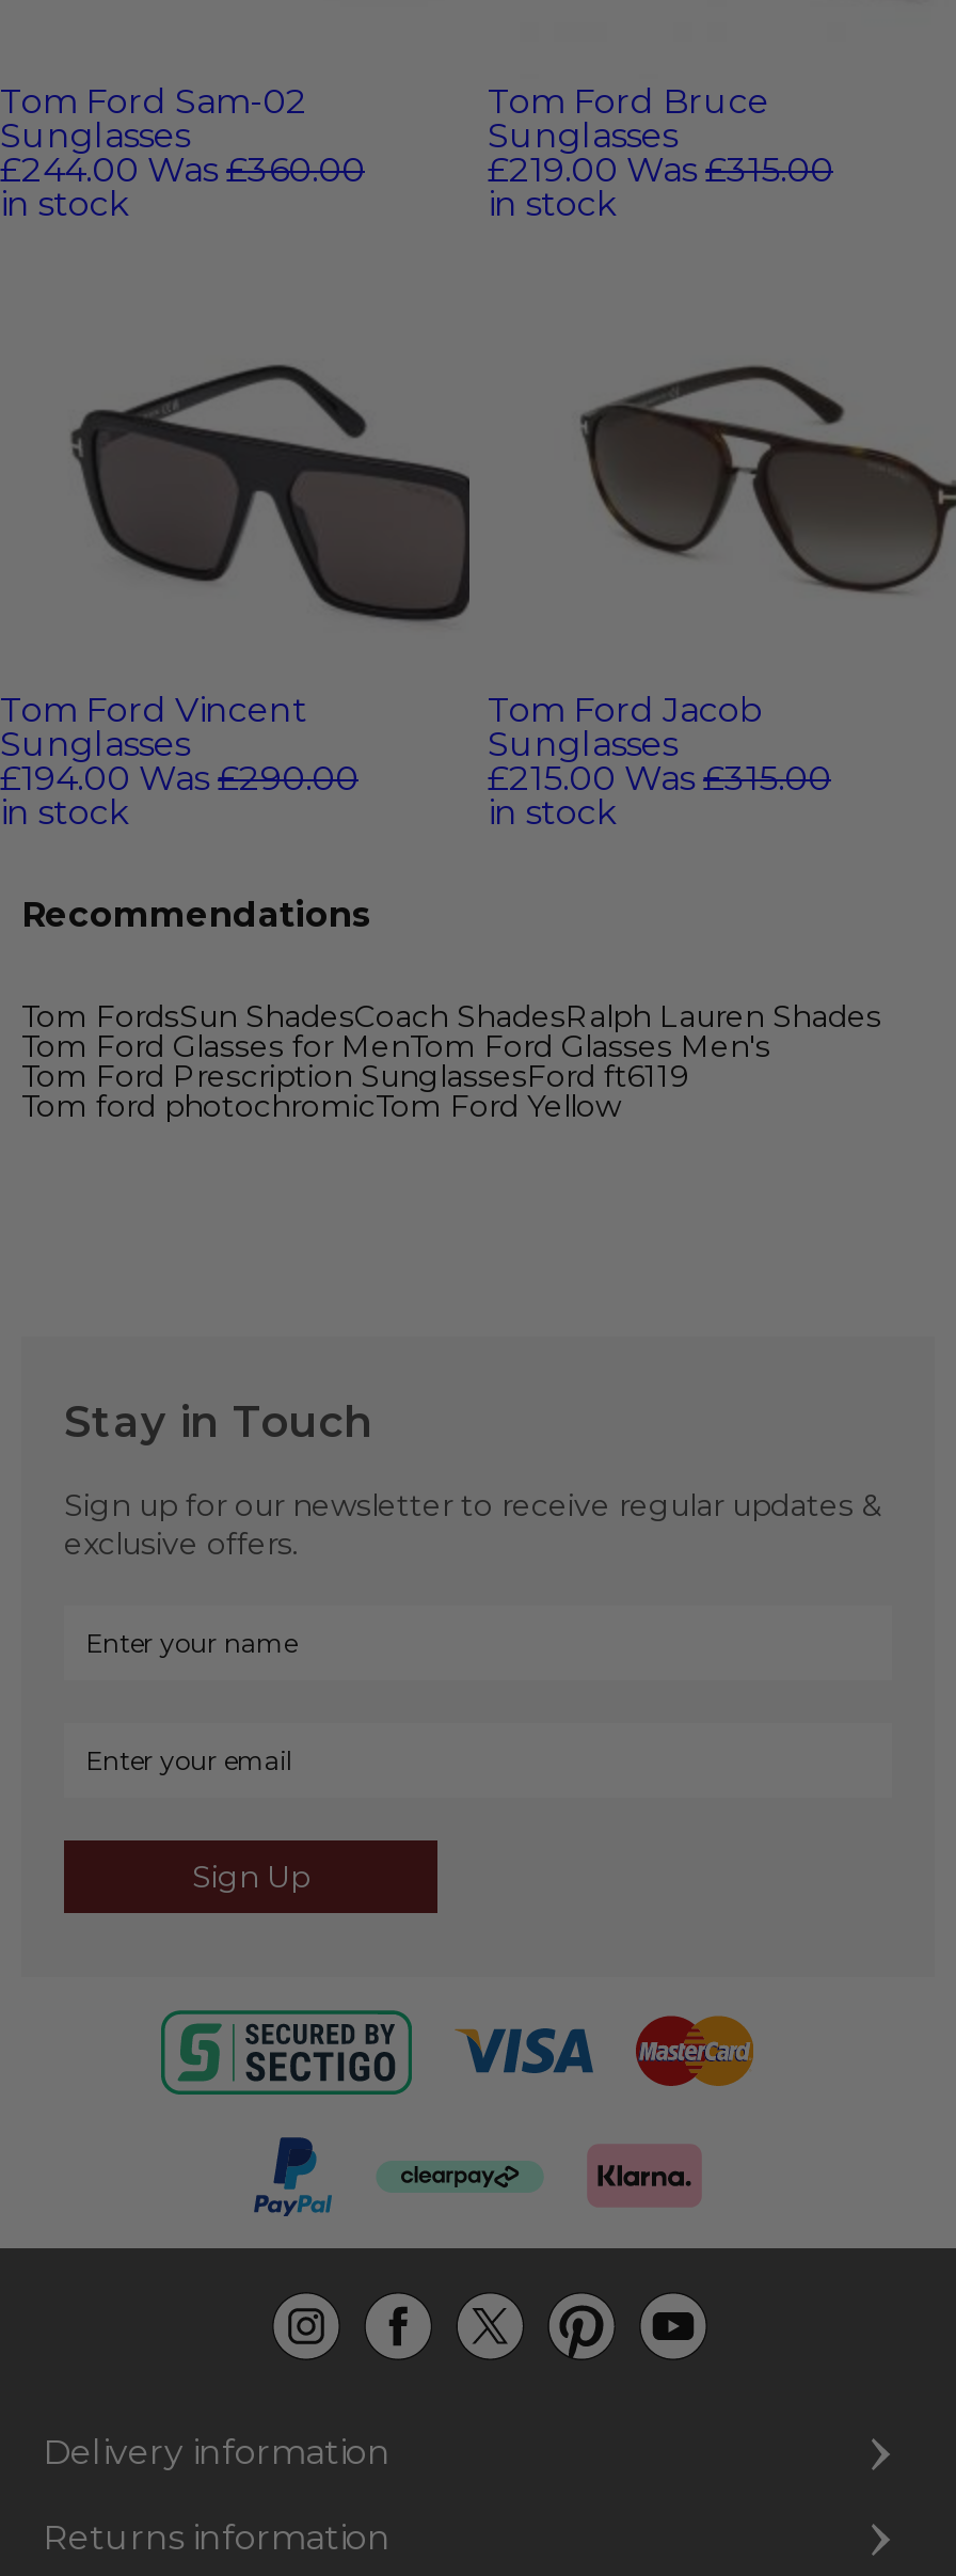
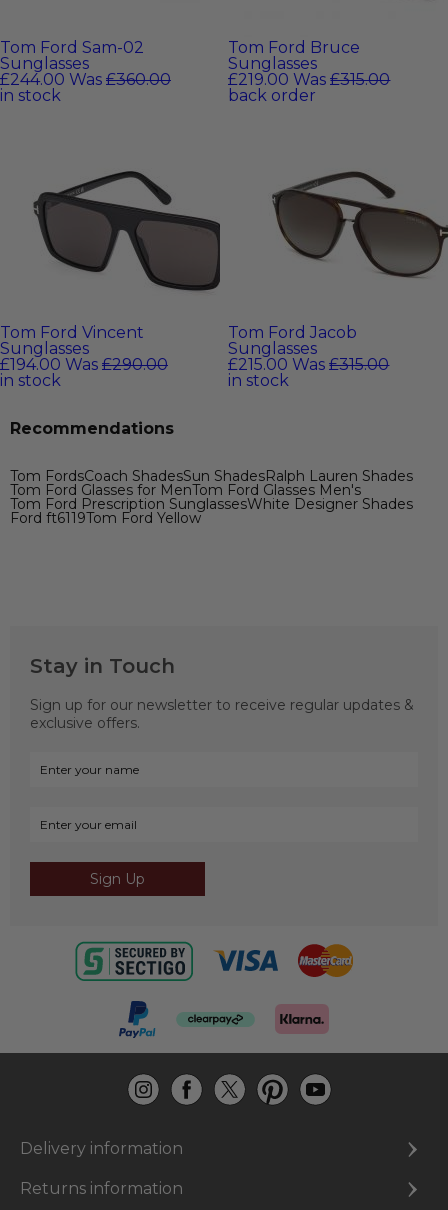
- in stock
+ back order

- Tom FordsSun ShadesCoach ShadesRalph Lauren Shades
+ Tom FordsCoach ShadesSun ShadesRalph Lauren Shades

- Tom Ford Prescription SunglassesFord ft6119
- Tom ford photochromicTom Ford Yellow
+ Tom Ford Prescription SunglassesWhite Designer Shades
+ Ford ft6119Tom Ford Yellow
